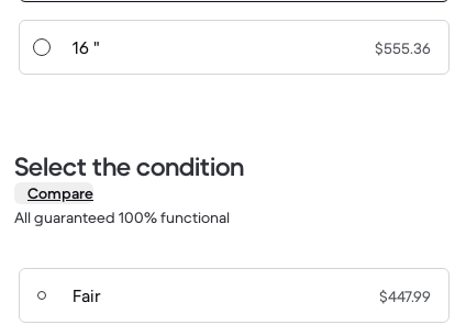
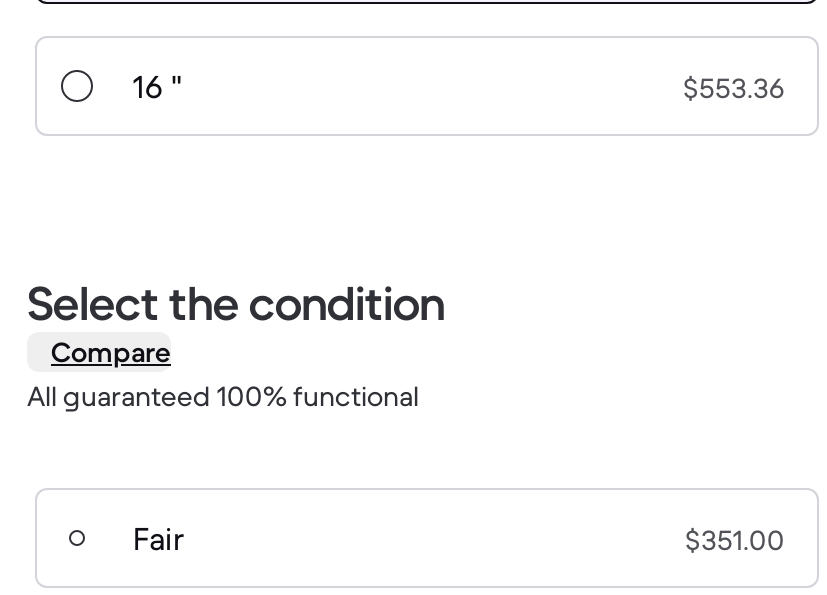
- $555.36
+ $553.36

- $447.99
+ $351.00
